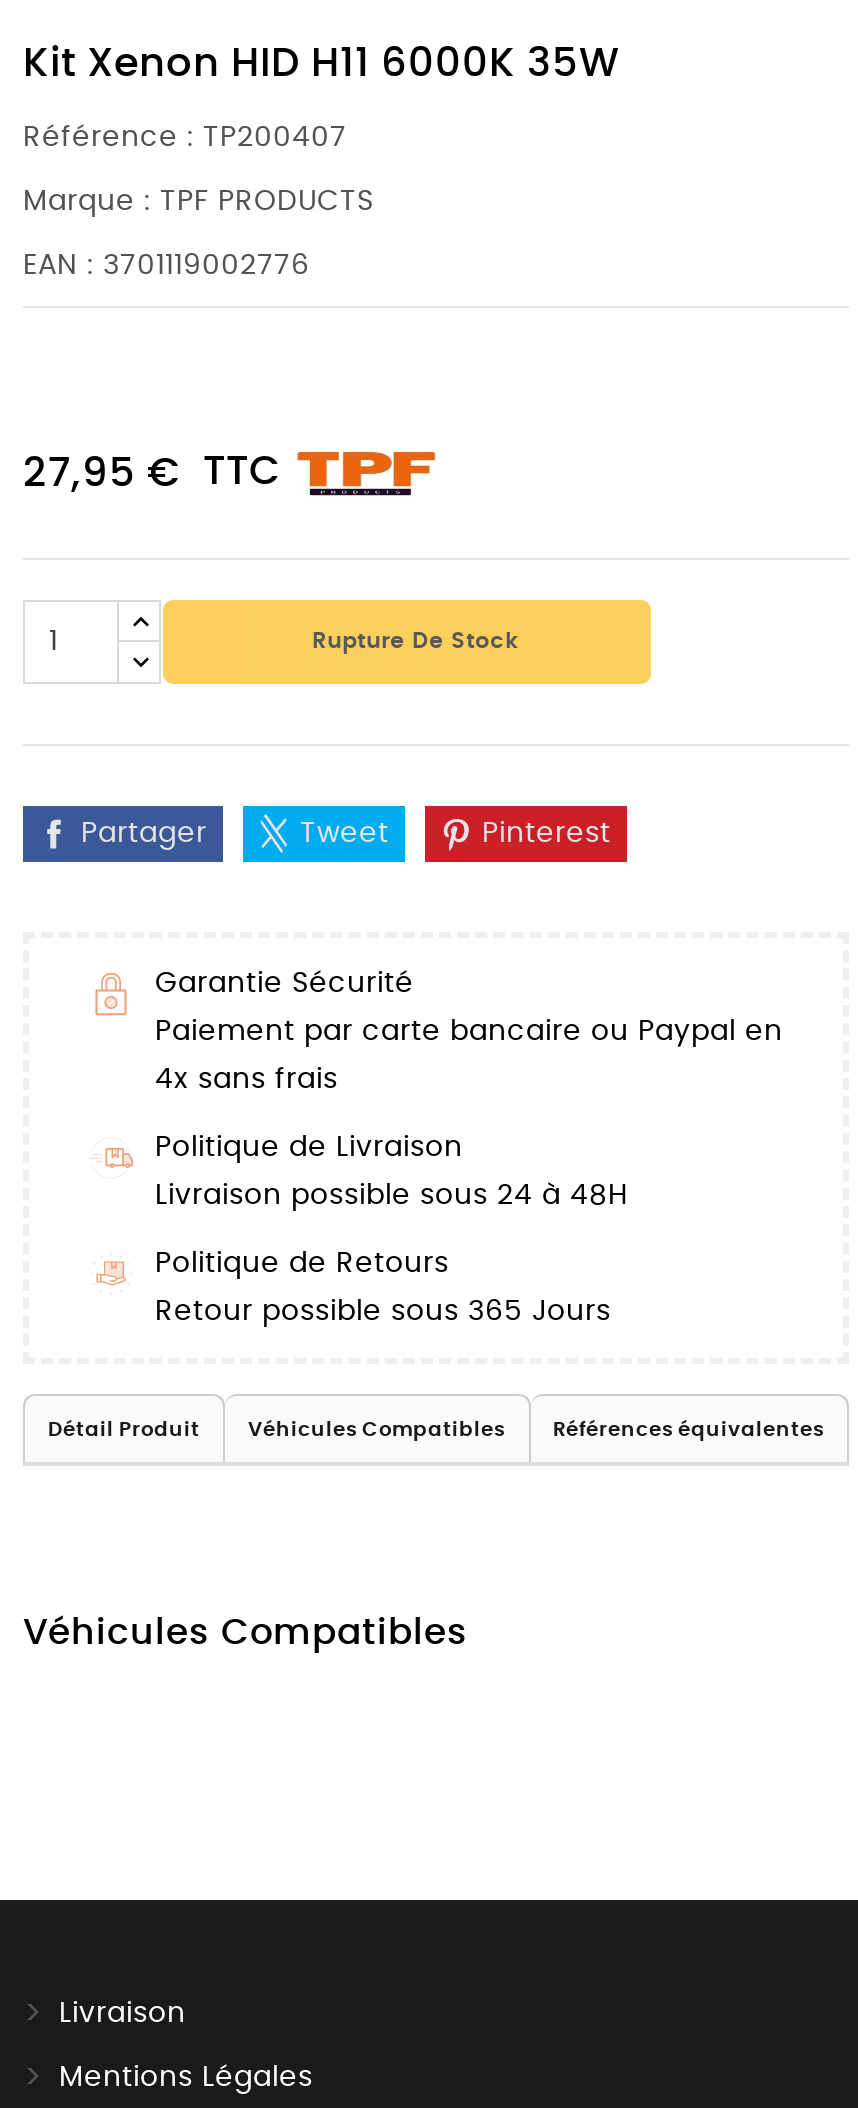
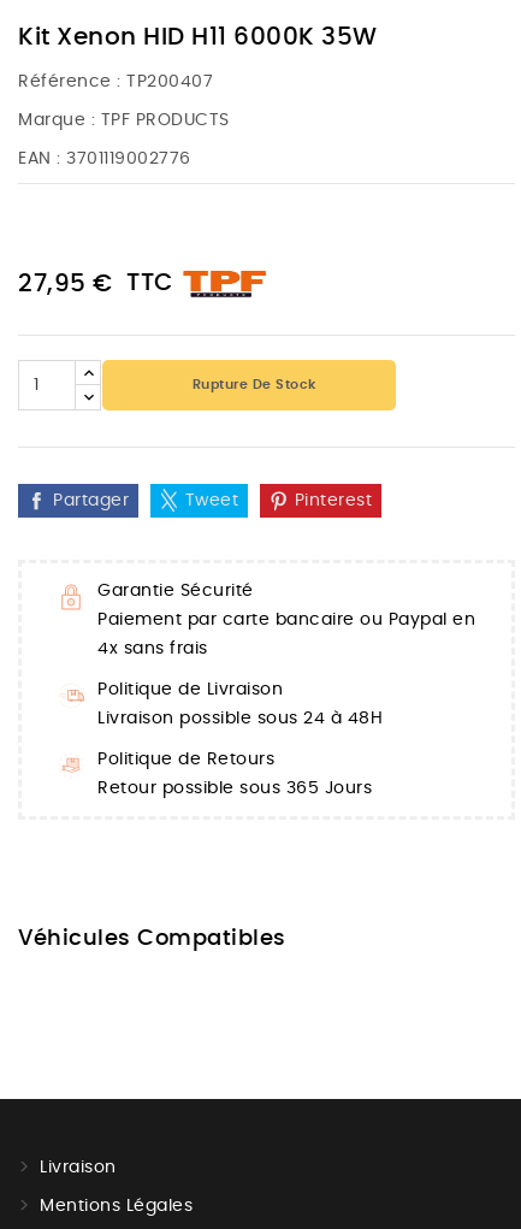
- Détail Produit
- Véhicules Compatibles
- Références équivalentes
